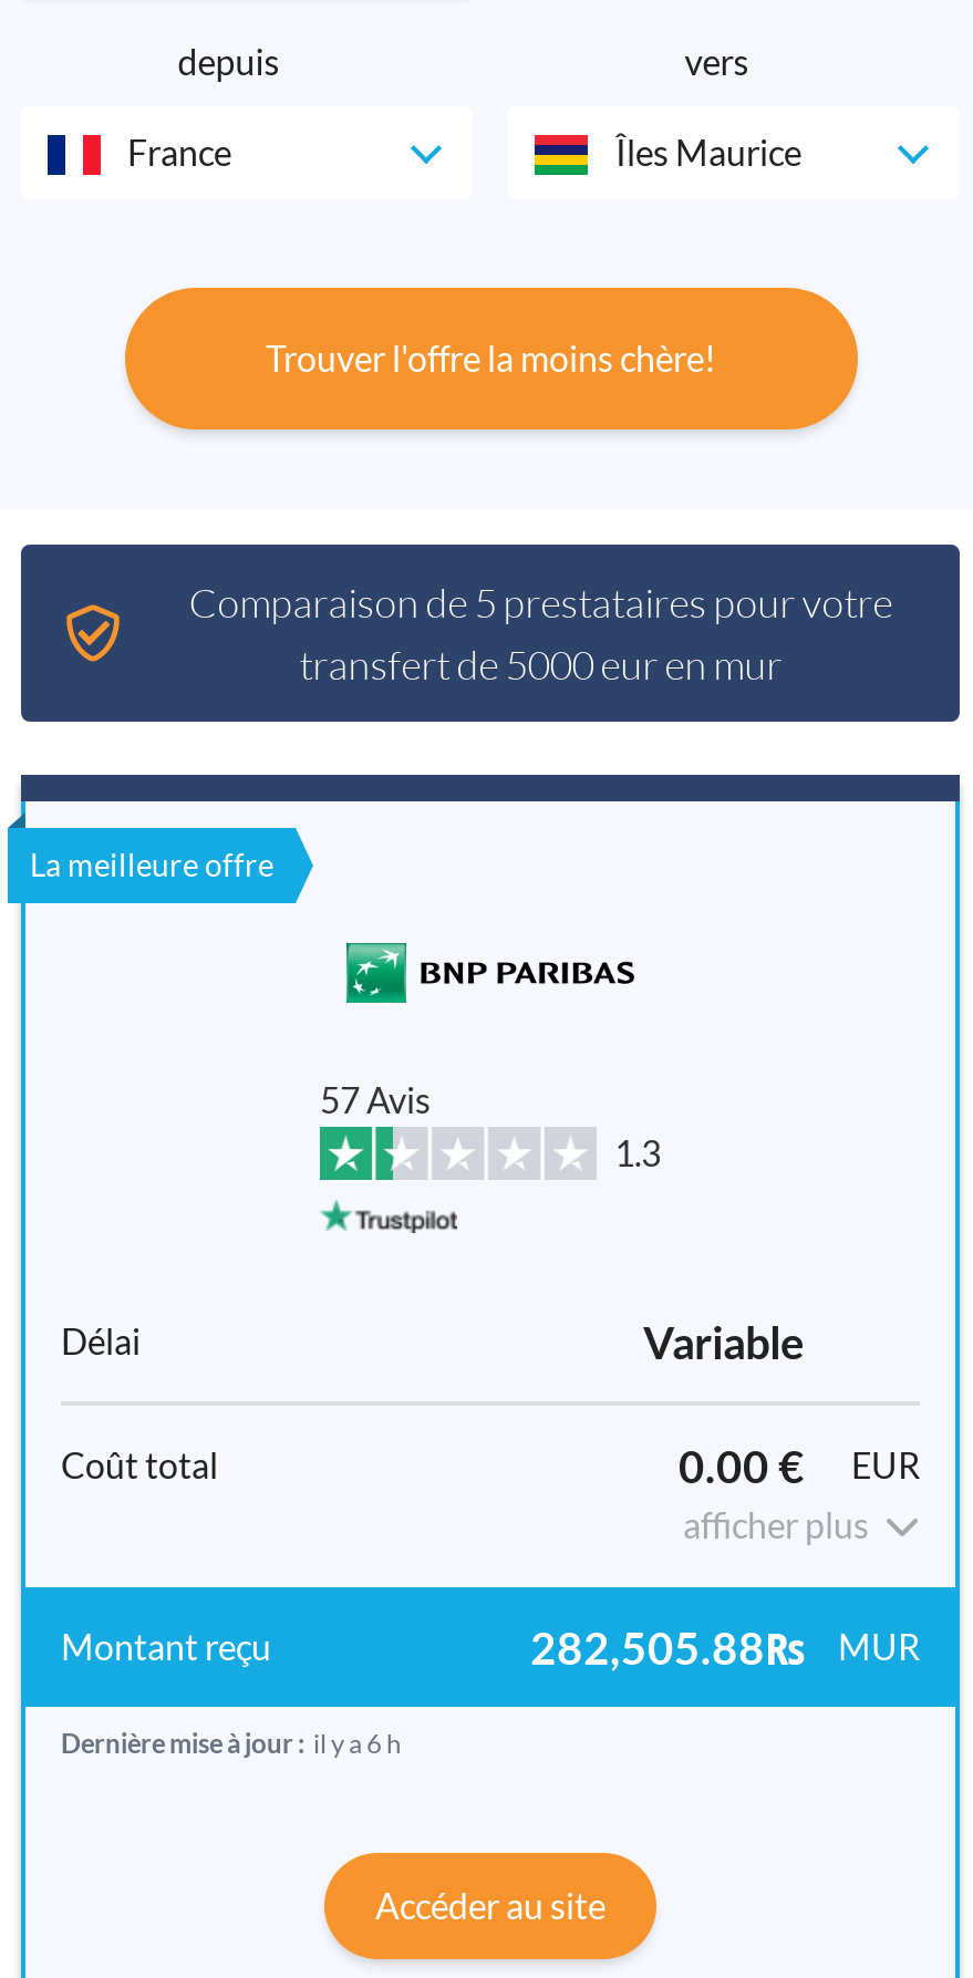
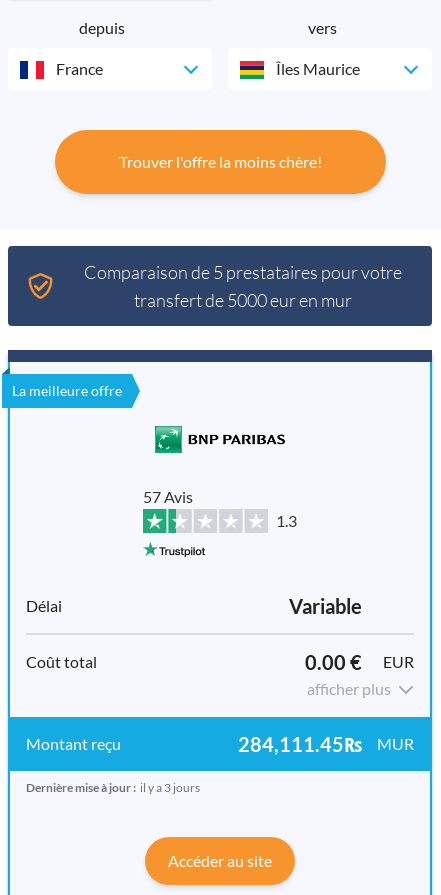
- 282,505.88₨ MUR
+ 284,111.45₨ MUR

- Dernière mise à jour : il y a 6 h
+ Dernière mise à jour : il y a 3 jours
